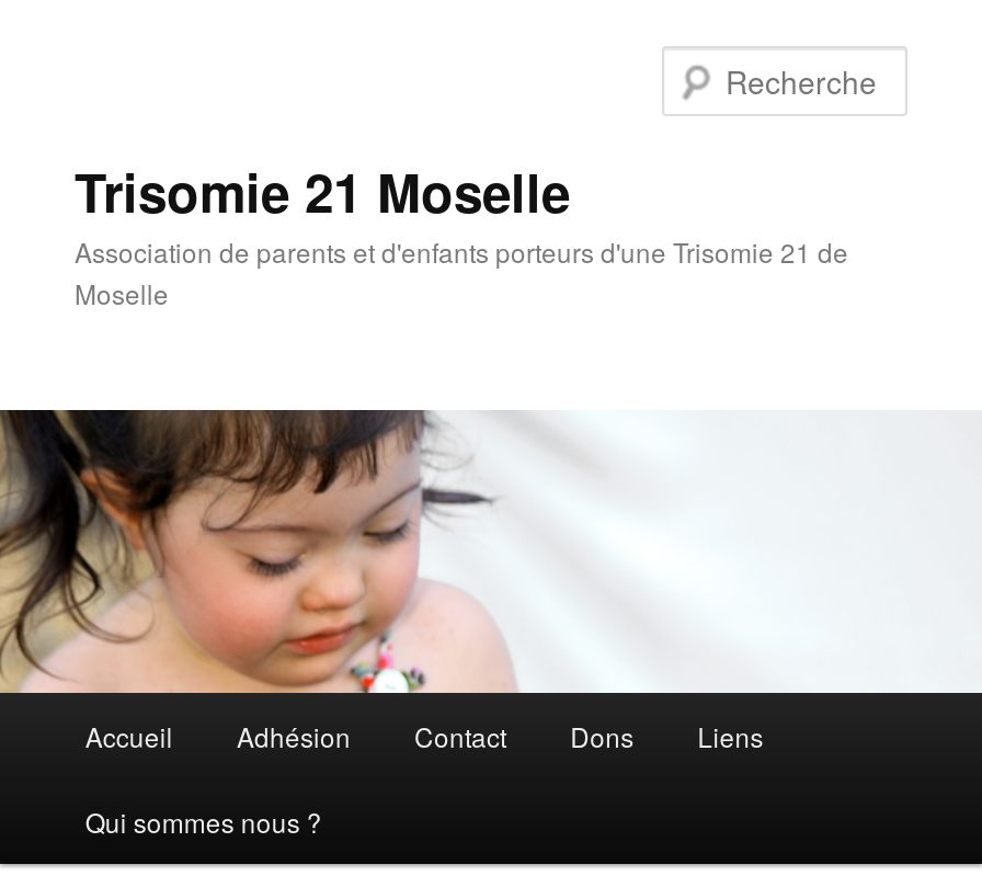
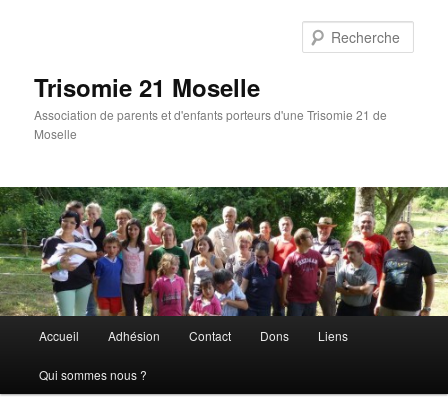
- [image]
+ [image]
